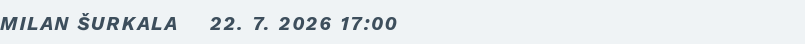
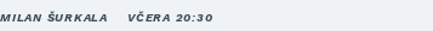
- MILAN ŠURKALA 22. 7. 2026 17:00
+ MILAN ŠURKALA VČERA 20:30
